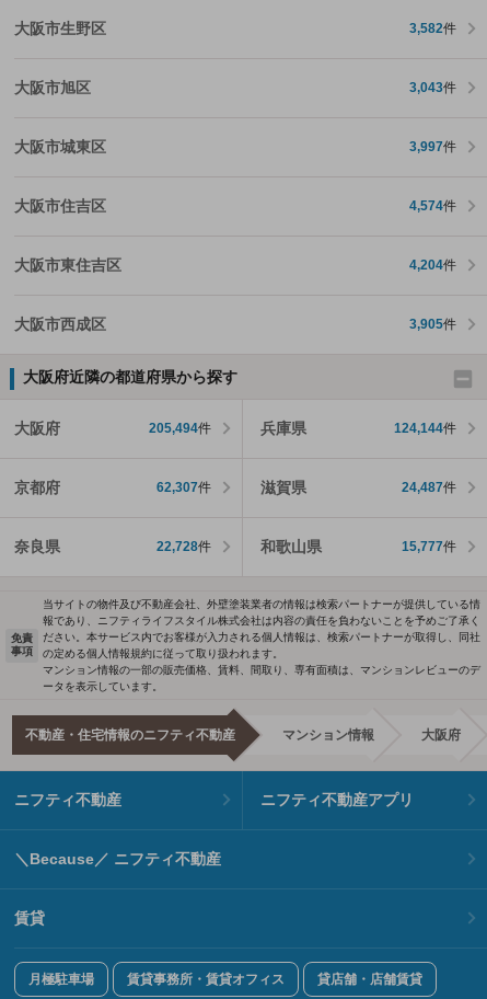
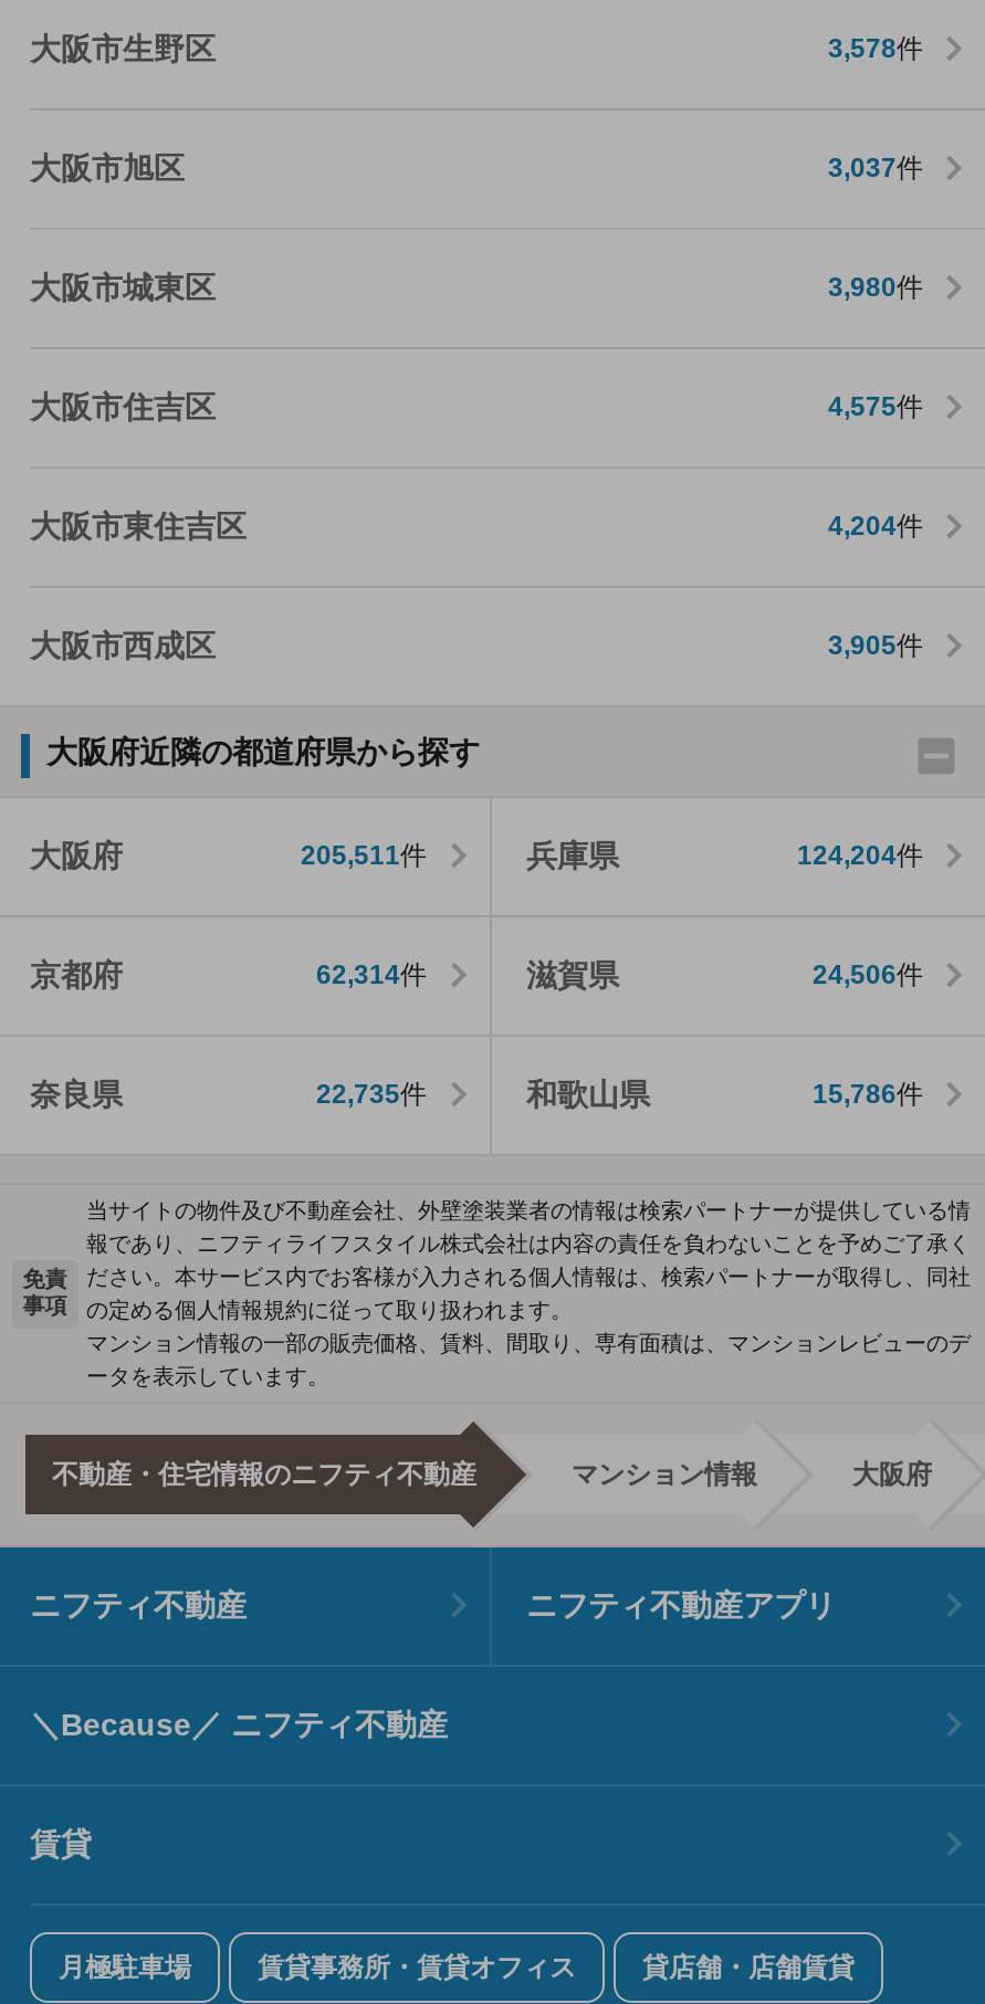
- 3,582件
+ 3,578件

- 3,043件
+ 3,037件

- 3,997件
+ 3,980件

- 4,574件
+ 4,575件

- 205,494件
+ 205,511件

- 124,144件
+ 124,204件

- 62,307件
+ 62,314件

- 24,487件
+ 24,506件

- 22,728件
+ 22,735件

- 15,777件
+ 15,786件
